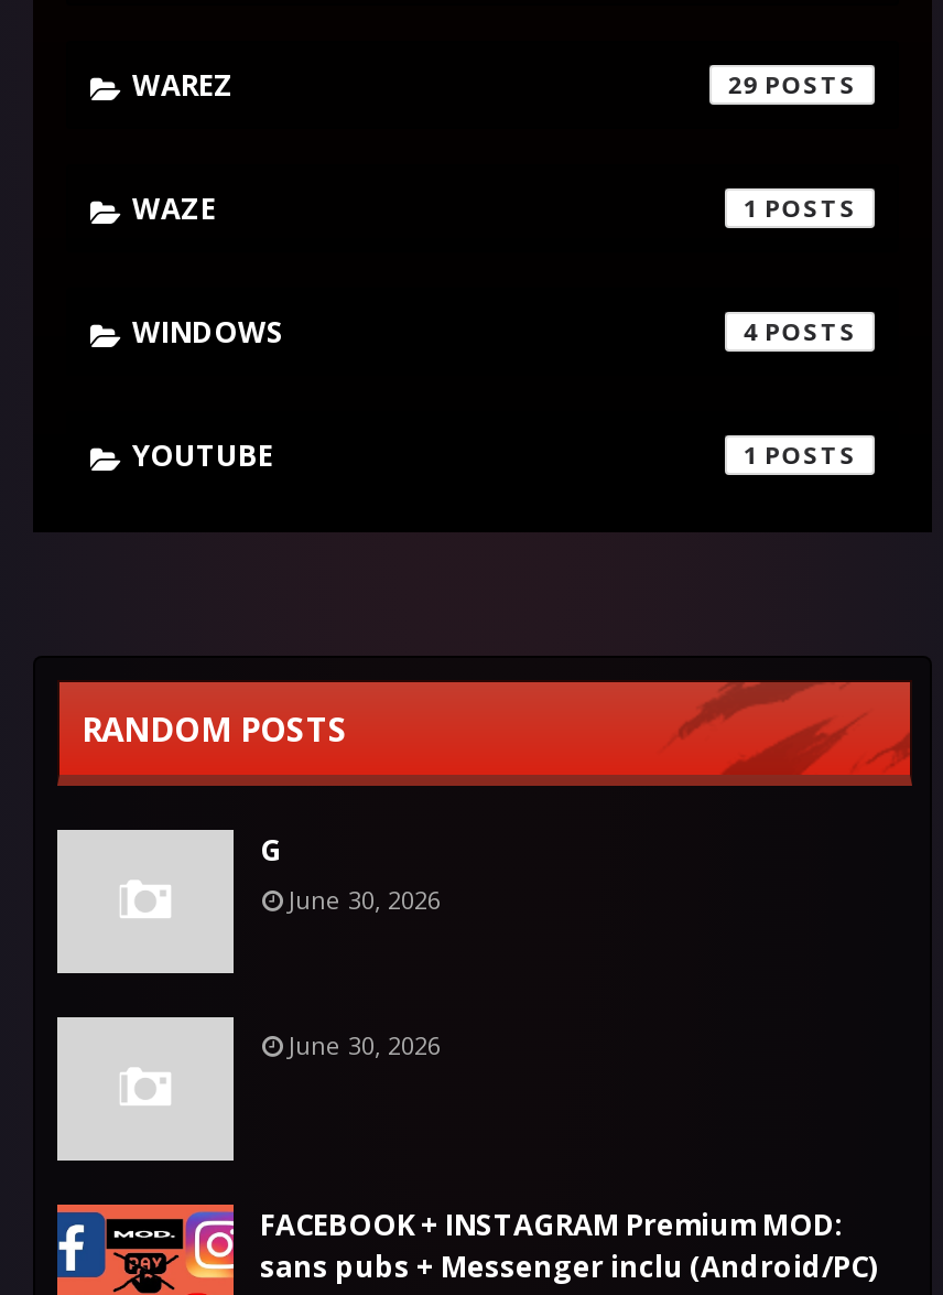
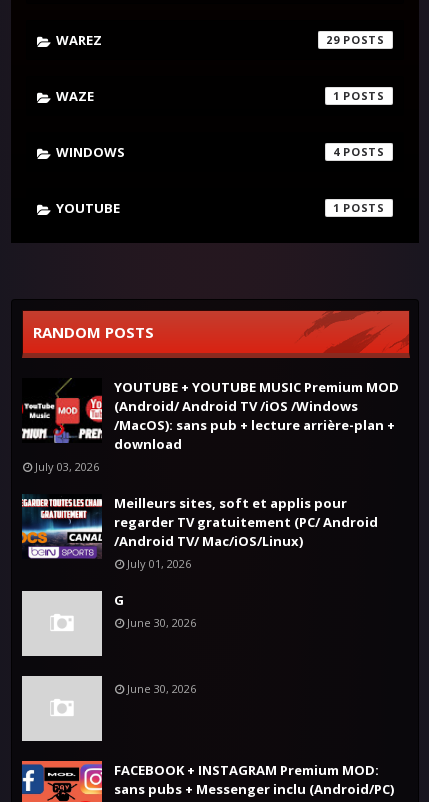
+ [image]
+ YOUTUBE + YOUTUBE MUSIC Premium MOD
+ (Android/ Android TV /iOS /Windows
+ /MacOS): sans pub + lecture arrière-plan +
+ download
+ July 03, 2026
+ Meilleurs sites, soft et applis pour
+ regarder TV gratuitement (PC/ Android
+ /Android TV/ Mac/iOS/Linux)
+ July 01, 2026

+ [image]
